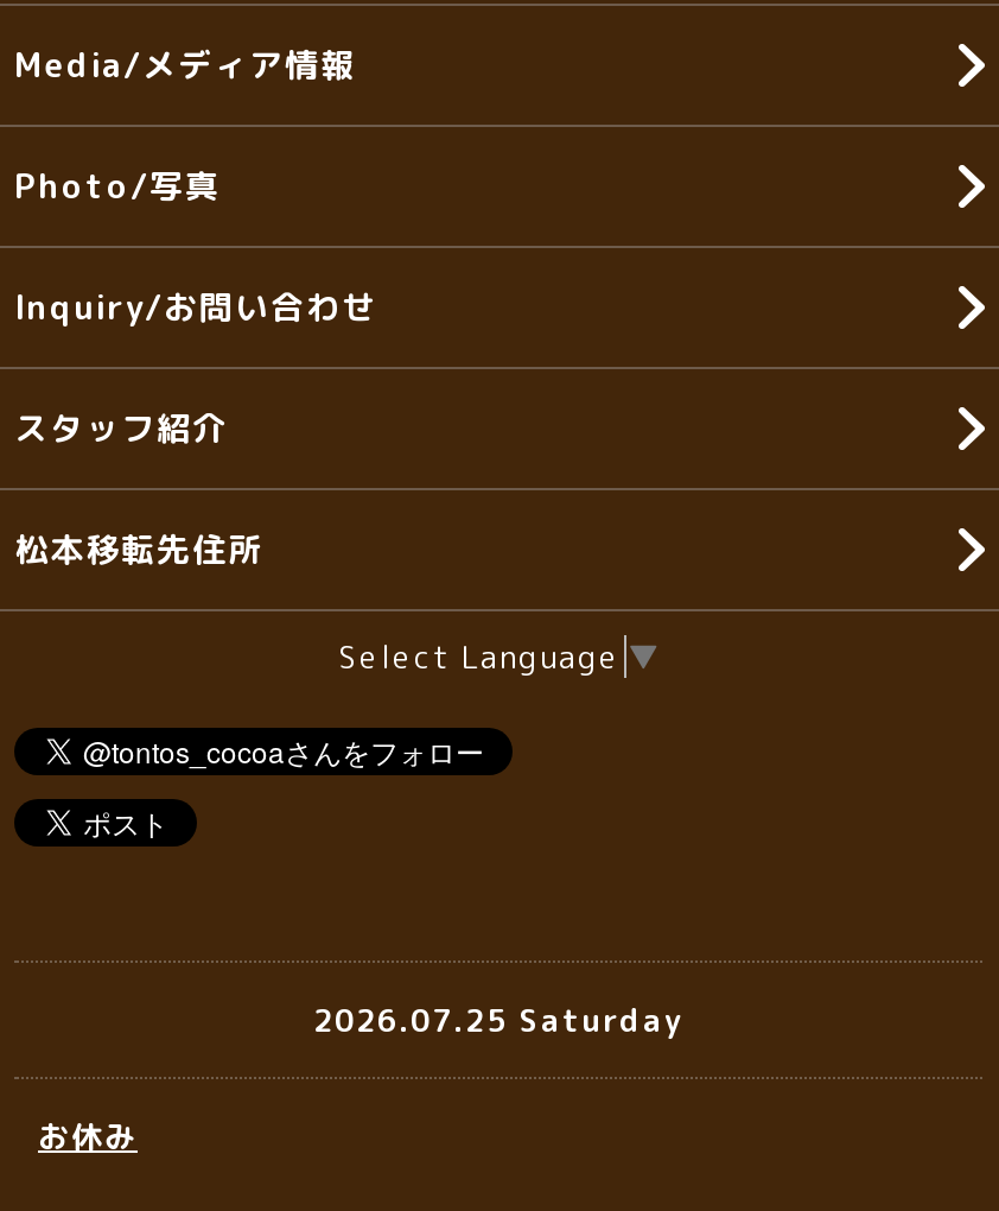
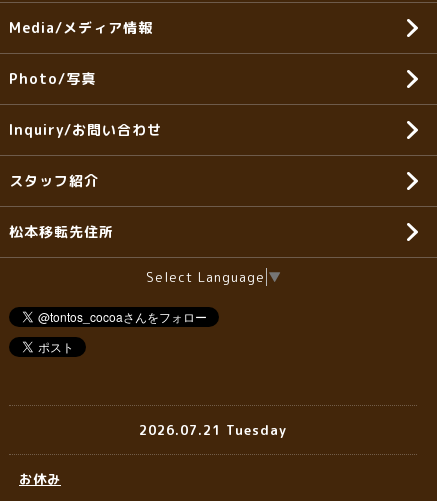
- 2026.07.25 Saturday
+ 2026.07.21 Tuesday
